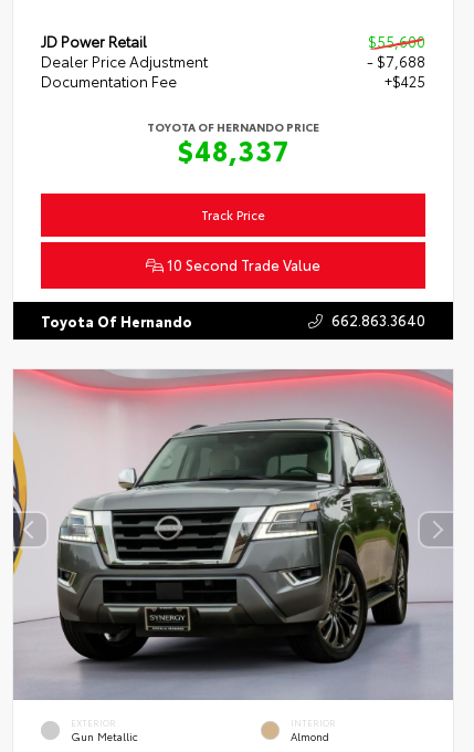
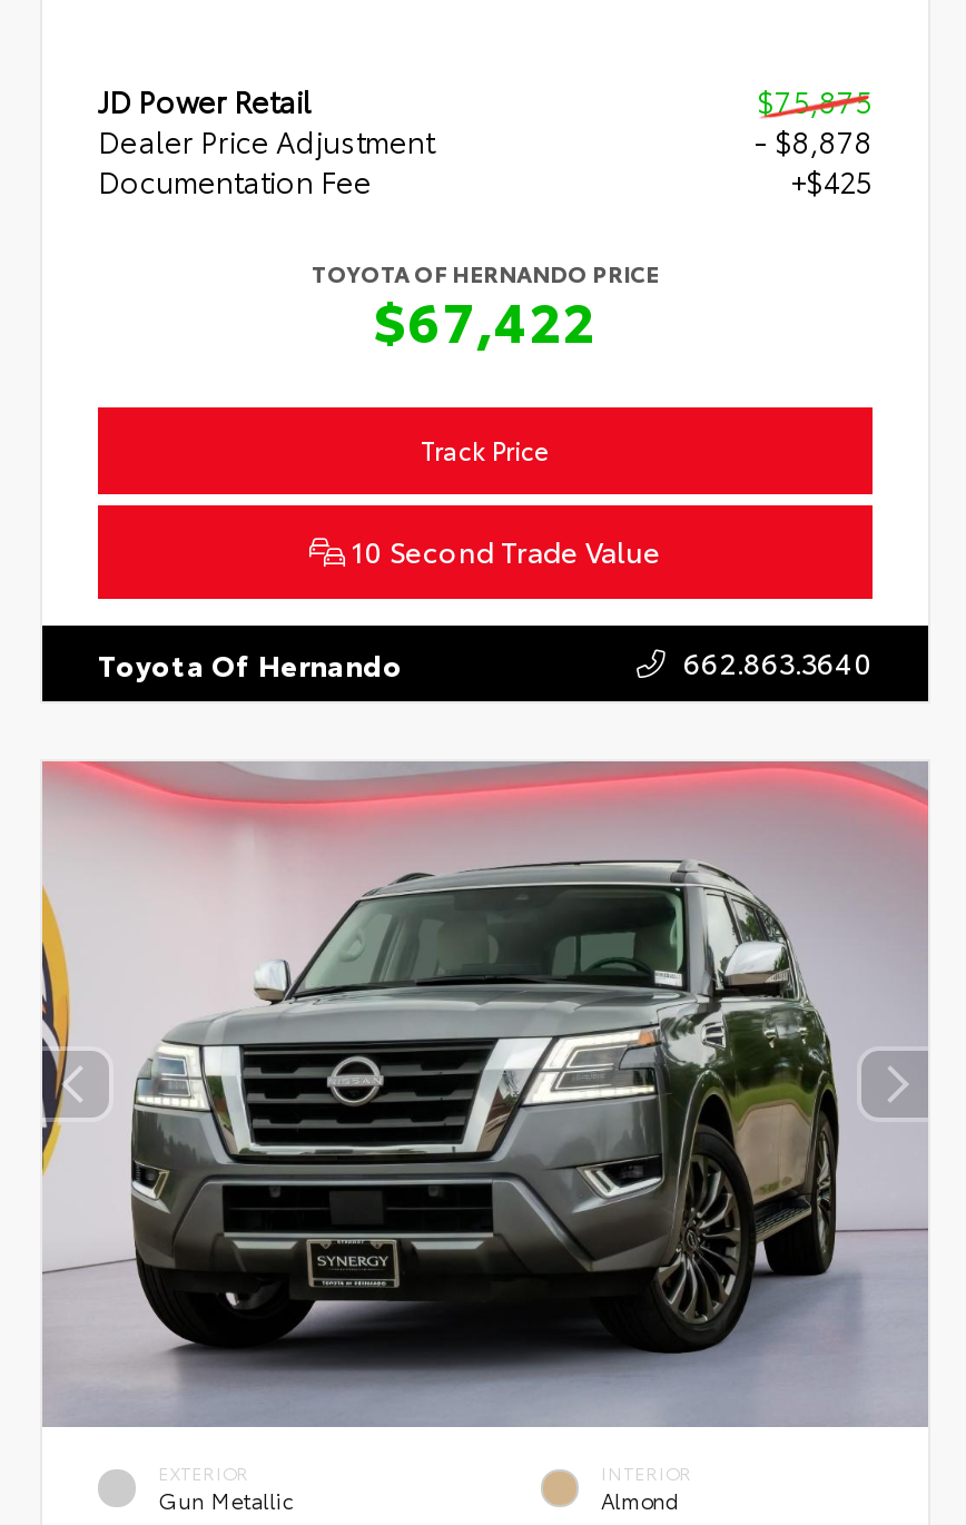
- $55,600
+ $75,875

- - $7,688
+ - $8,878

- $48,337
+ $67,422
